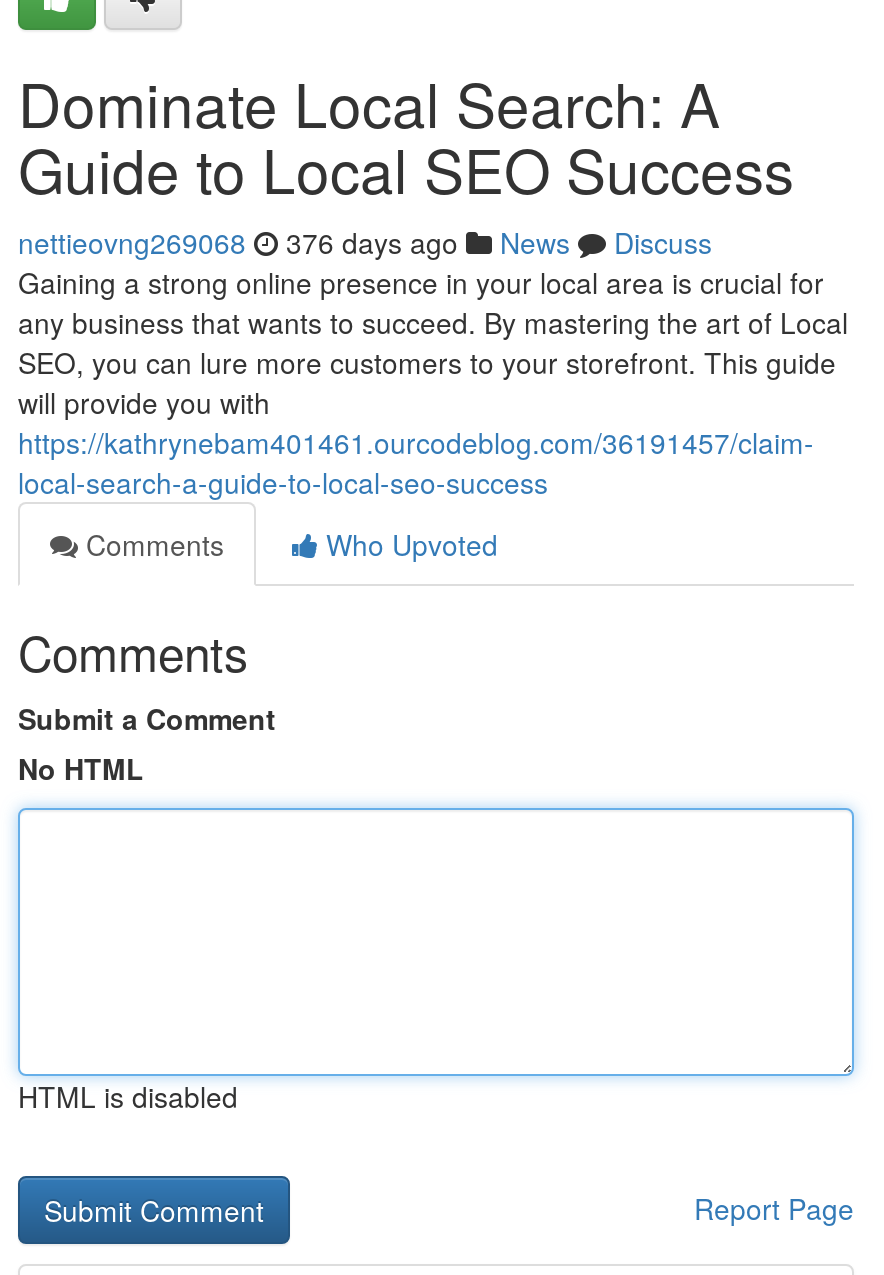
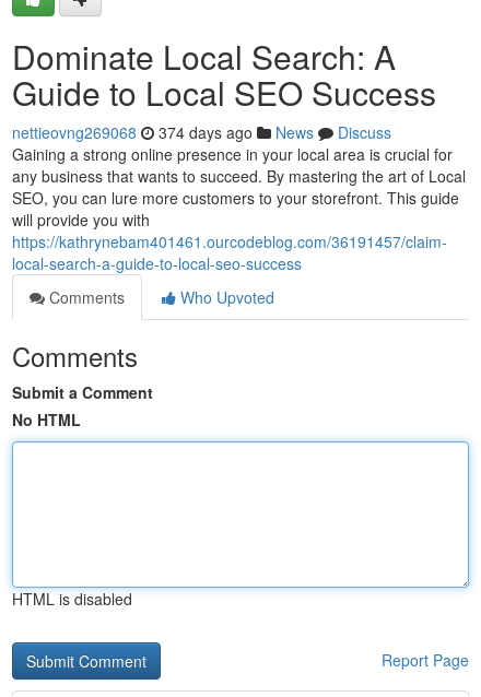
- nettieovng269068 376 days ago News Discuss
+ nettieovng269068 374 days ago News Discuss
